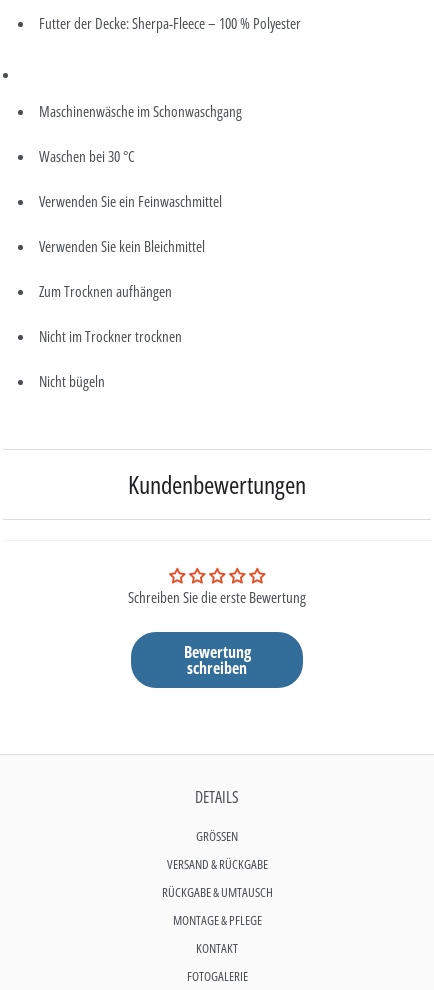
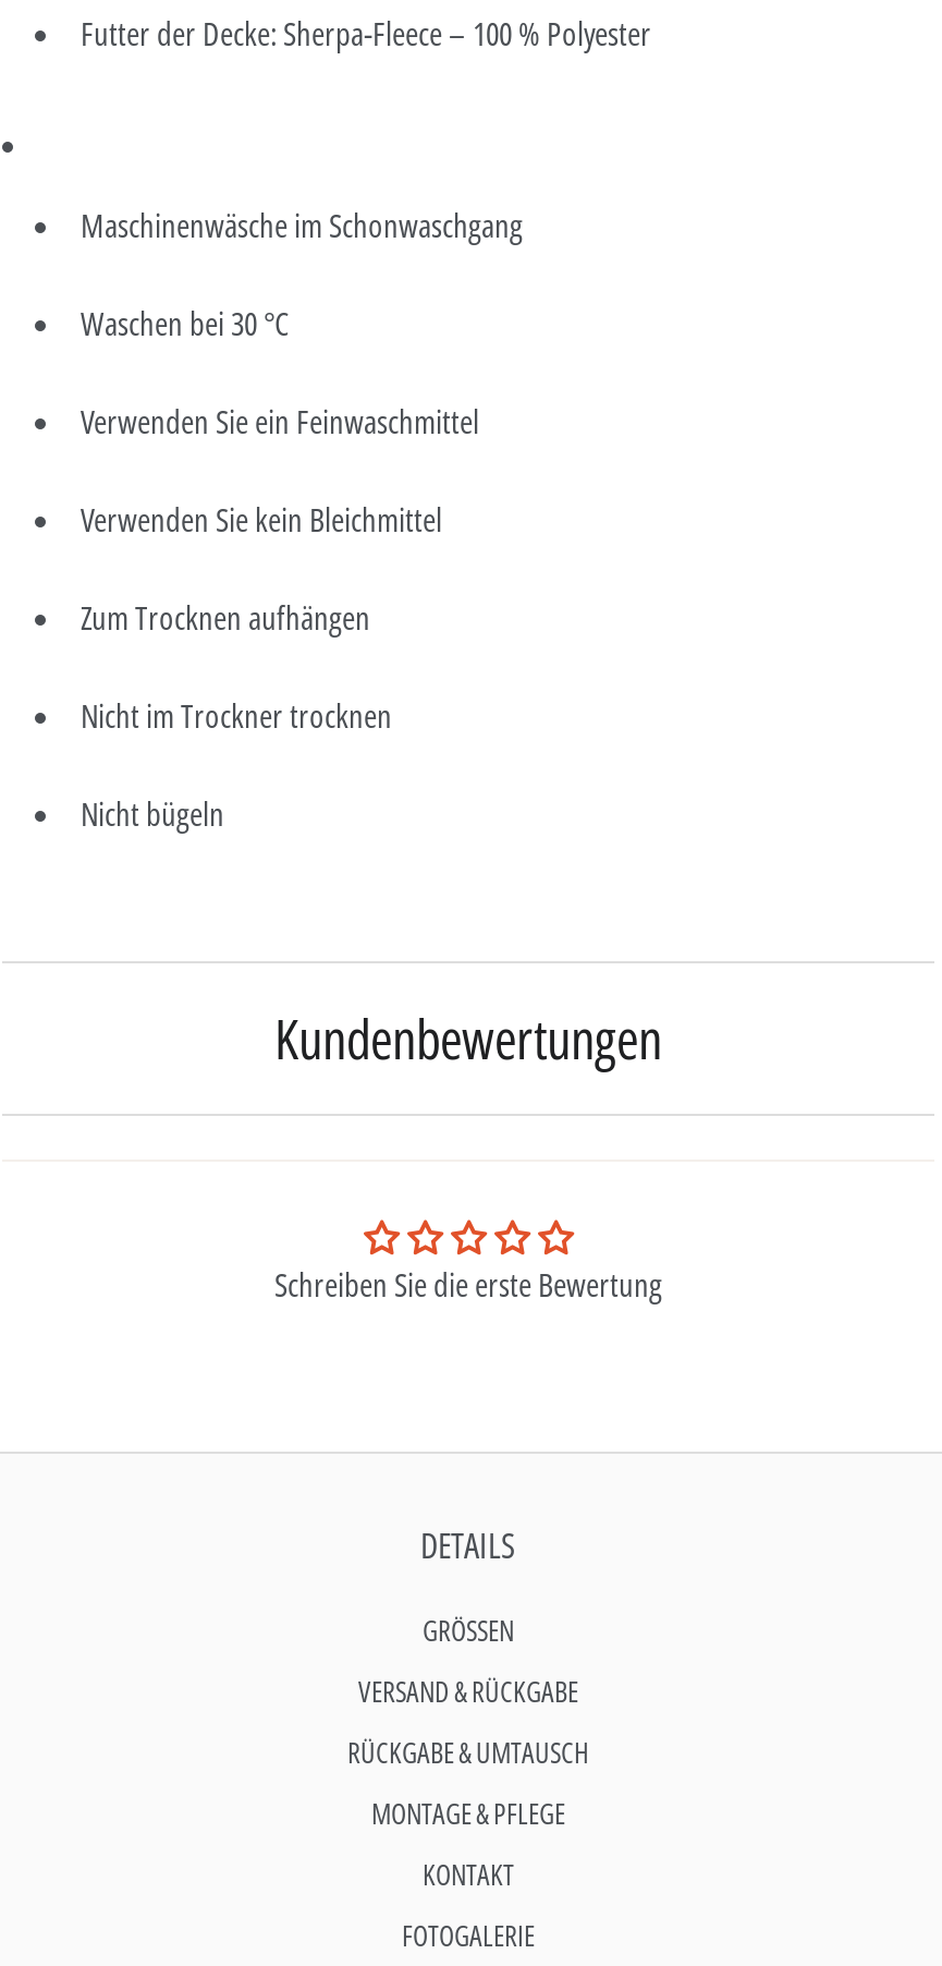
- Bewertung
- schreiben
